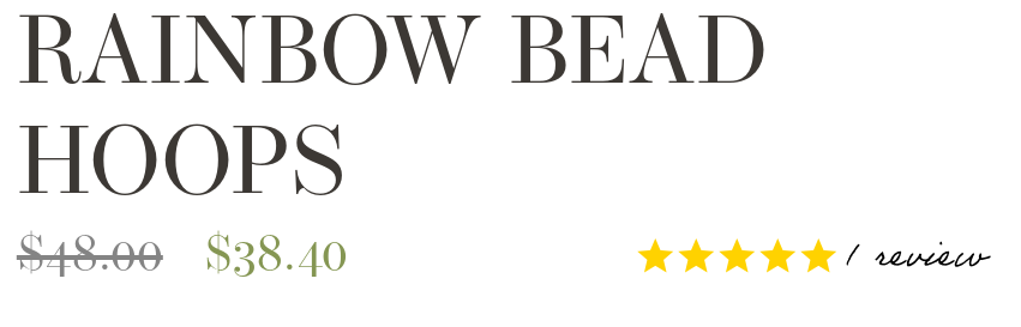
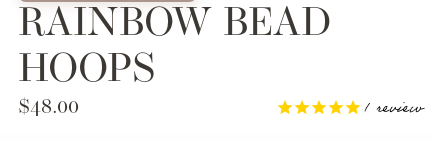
- $38.40
